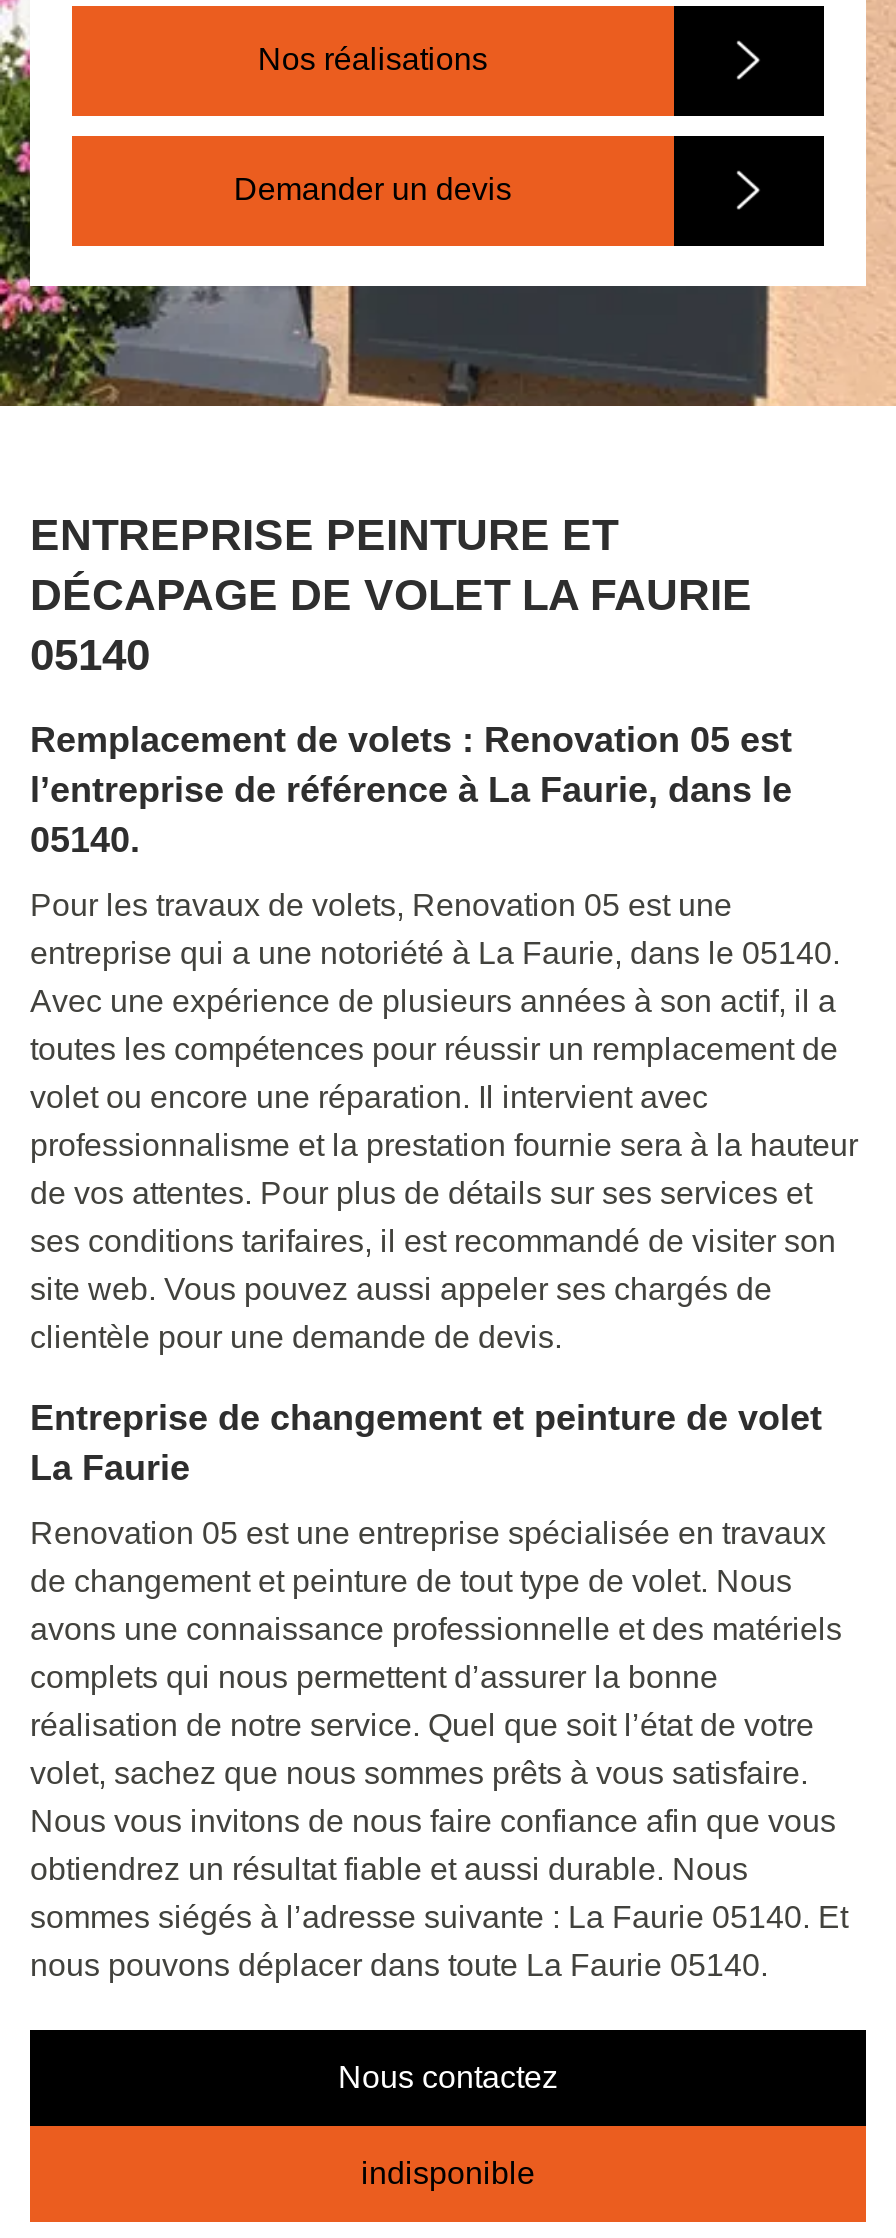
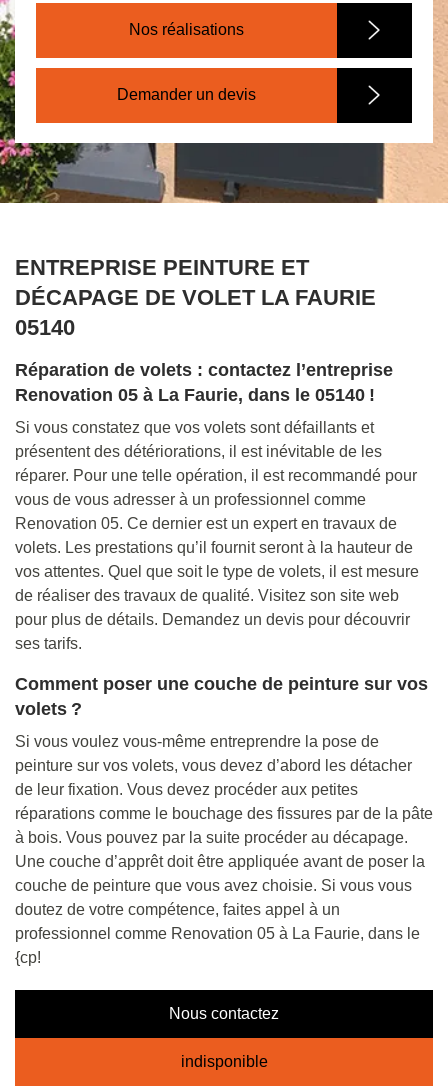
- Remplacement de volets : Renovation 05 est
- l’entreprise de référence à La Faurie, dans le
- 05140.
+ Réparation de volets : contactez l’entreprise
+ Renovation 05 à La Faurie, dans le 05140 !

- Pour les travaux de volets, Renovation 05 est une
- entreprise qui a une notoriété à La Faurie, dans le 05140.
- Avec une expérience de plusieurs années à son actif, il a
- toutes les compétences pour réussir un remplacement de
- volet ou encore une réparation. Il intervient avec
- professionnalisme et la prestation fournie sera à la hauteur
- de vos attentes. Pour plus de détails sur ses services et
- ses conditions tarifaires, il est recommandé de visiter son
- site web. Vous pouvez aussi appeler ses chargés de
- clientèle pour une demande de devis.
+ Si vous constatez que vos volets sont défaillants et
+ présentent des détériorations, il est inévitable de les
+ réparer. Pour une telle opération, il est recommandé pour
+ vous de vous adresser à un professionnel comme
+ Renovation 05. Ce dernier est un expert en travaux de
+ volets. Les prestations qu’il fournit seront à la hauteur de
+ vos attentes. Quel que soit le type de volets, il est mesure
+ de réaliser des travaux de qualité. Visitez son site web
+ pour plus de détails. Demandez un devis pour découvrir
+ ses tarifs.

- Entreprise de changement et peinture de volet
- La Faurie
+ Comment poser une couche de peinture sur vos
+ volets ?

- Renovation 05 est une entreprise spécialisée en travaux
- de changement et peinture de tout type de volet. Nous
- avons une connaissance professionnelle et des matériels
- complets qui nous permettent d’assurer la bonne
- réalisation de notre service. Quel que soit l’état de votre
- volet, sachez que nous sommes prêts à vous satisfaire.
- Nous vous invitons de nous faire confiance afin que vous
- obtiendrez un résultat fiable et aussi durable. Nous
- sommes siégés à l’adresse suivante : La Faurie 05140. Et
- nous pouvons déplacer dans toute La Faurie 05140.
+ Si vous voulez vous-même entreprendre la pose de
+ peinture sur vos volets, vous devez d’abord les détacher
+ de leur fixation. Vous devez procéder aux petites
+ réparations comme le bouchage des fissures par de la pâte
+ à bois. Vous pouvez par la suite procéder au décapage.
+ Une couche d’apprêt doit être appliquée avant de poser la
+ couche de peinture que vous avez choisie. Si vous vous
+ doutez de votre compétence, faites appel à un
+ professionnel comme Renovation 05 à La Faurie, dans le
+ {cp!
